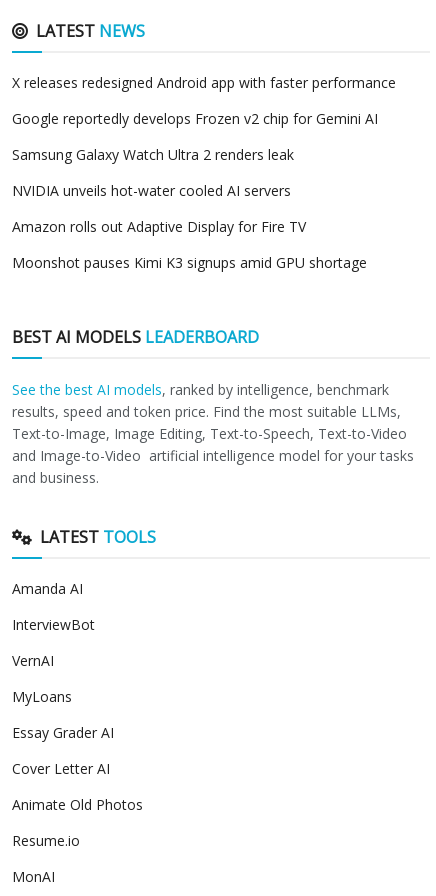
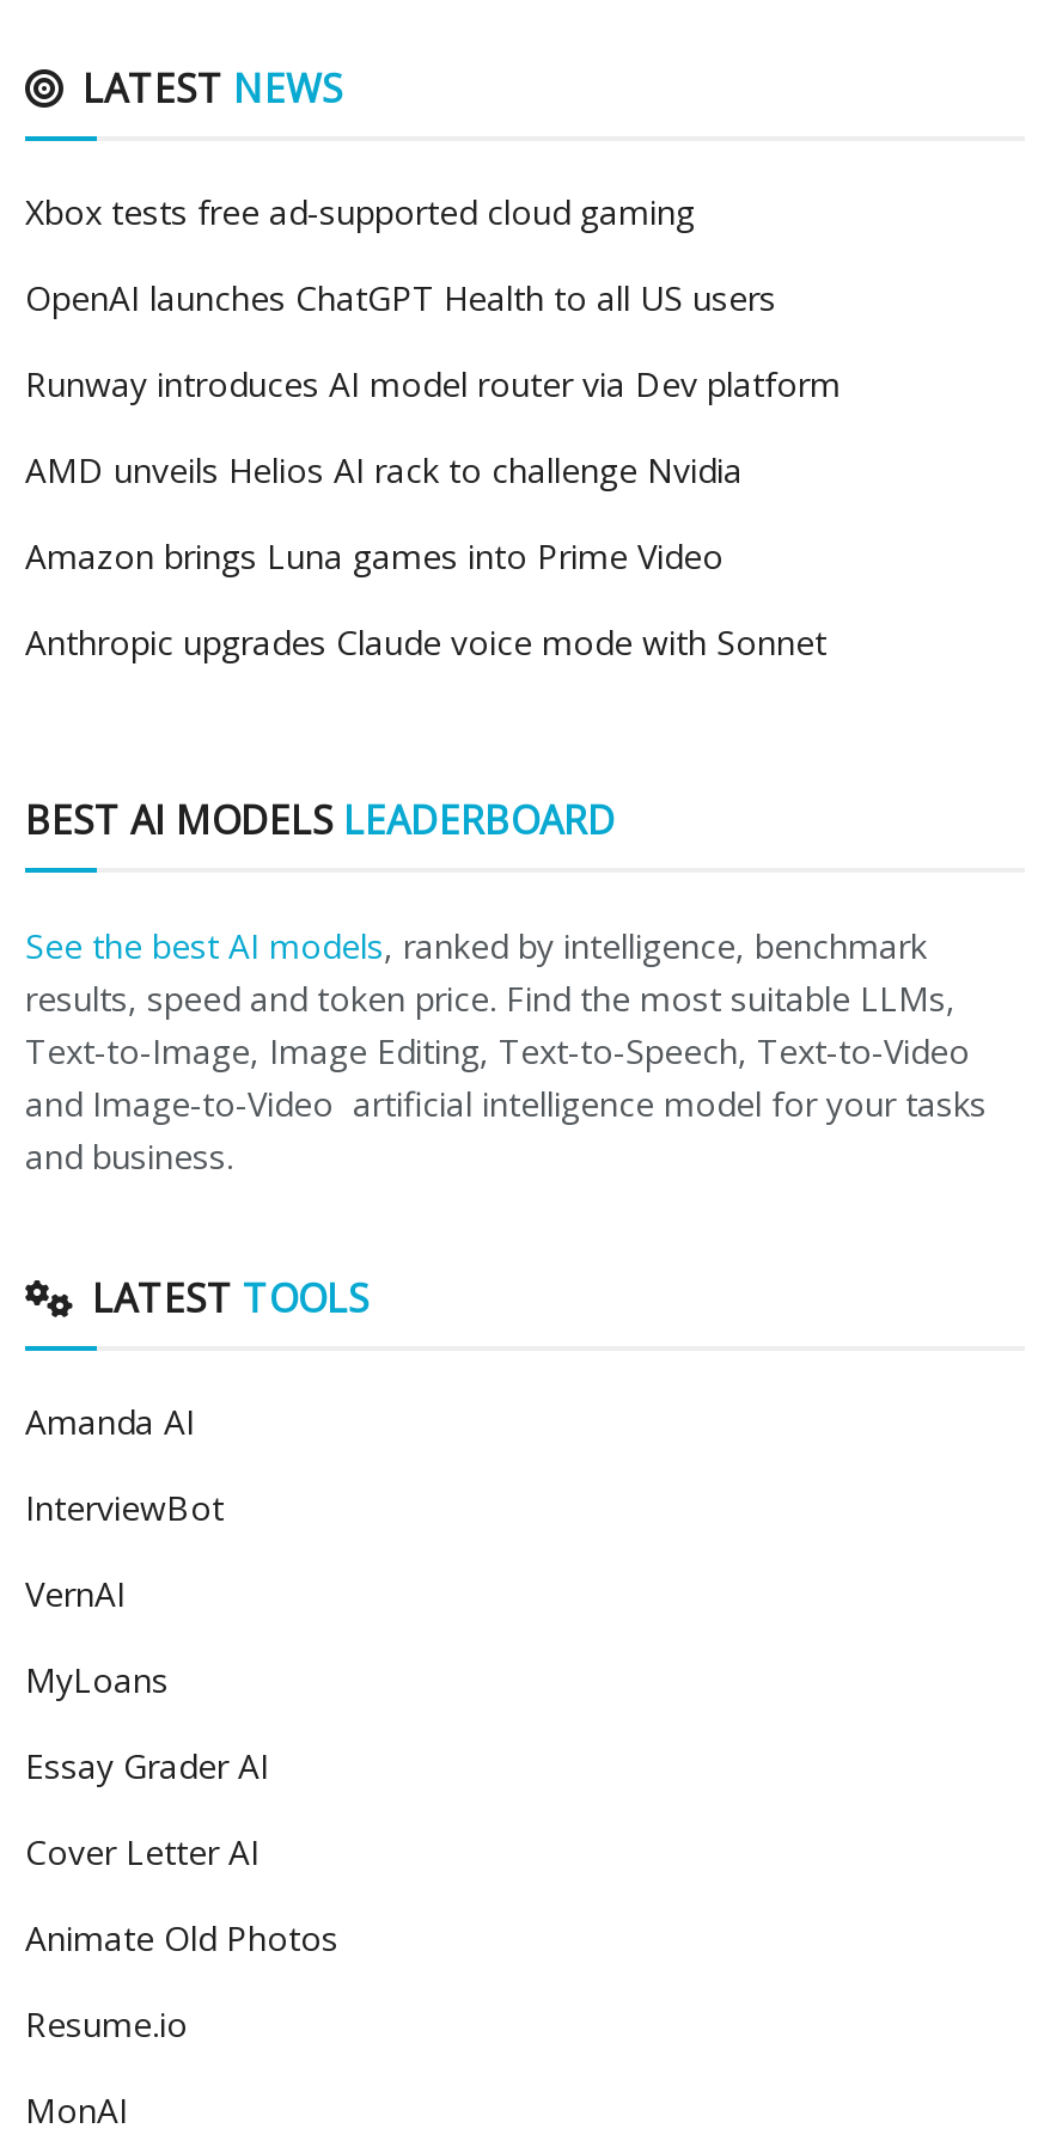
- X releases redesigned Android app with faster performance
+ Xbox tests free ad-supported cloud gaming

- Google reportedly develops Frozen v2 chip for Gemini AI
+ OpenAI launches ChatGPT Health to all US users

- Samsung Galaxy Watch Ultra 2 renders leak
+ Runway introduces AI model router via Dev platform

- NVIDIA unveils hot-water cooled AI servers
+ AMD unveils Helios AI rack to challenge Nvidia

- Amazon rolls out Adaptive Display for Fire TV
+ Amazon brings Luna games into Prime Video

- Moonshot pauses Kimi K3 signups amid GPU shortage
+ Anthropic upgrades Claude voice mode with Sonnet
